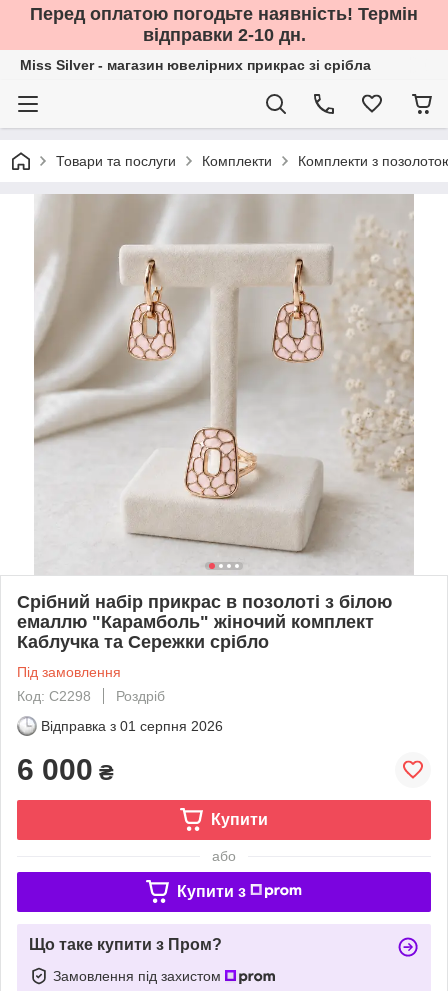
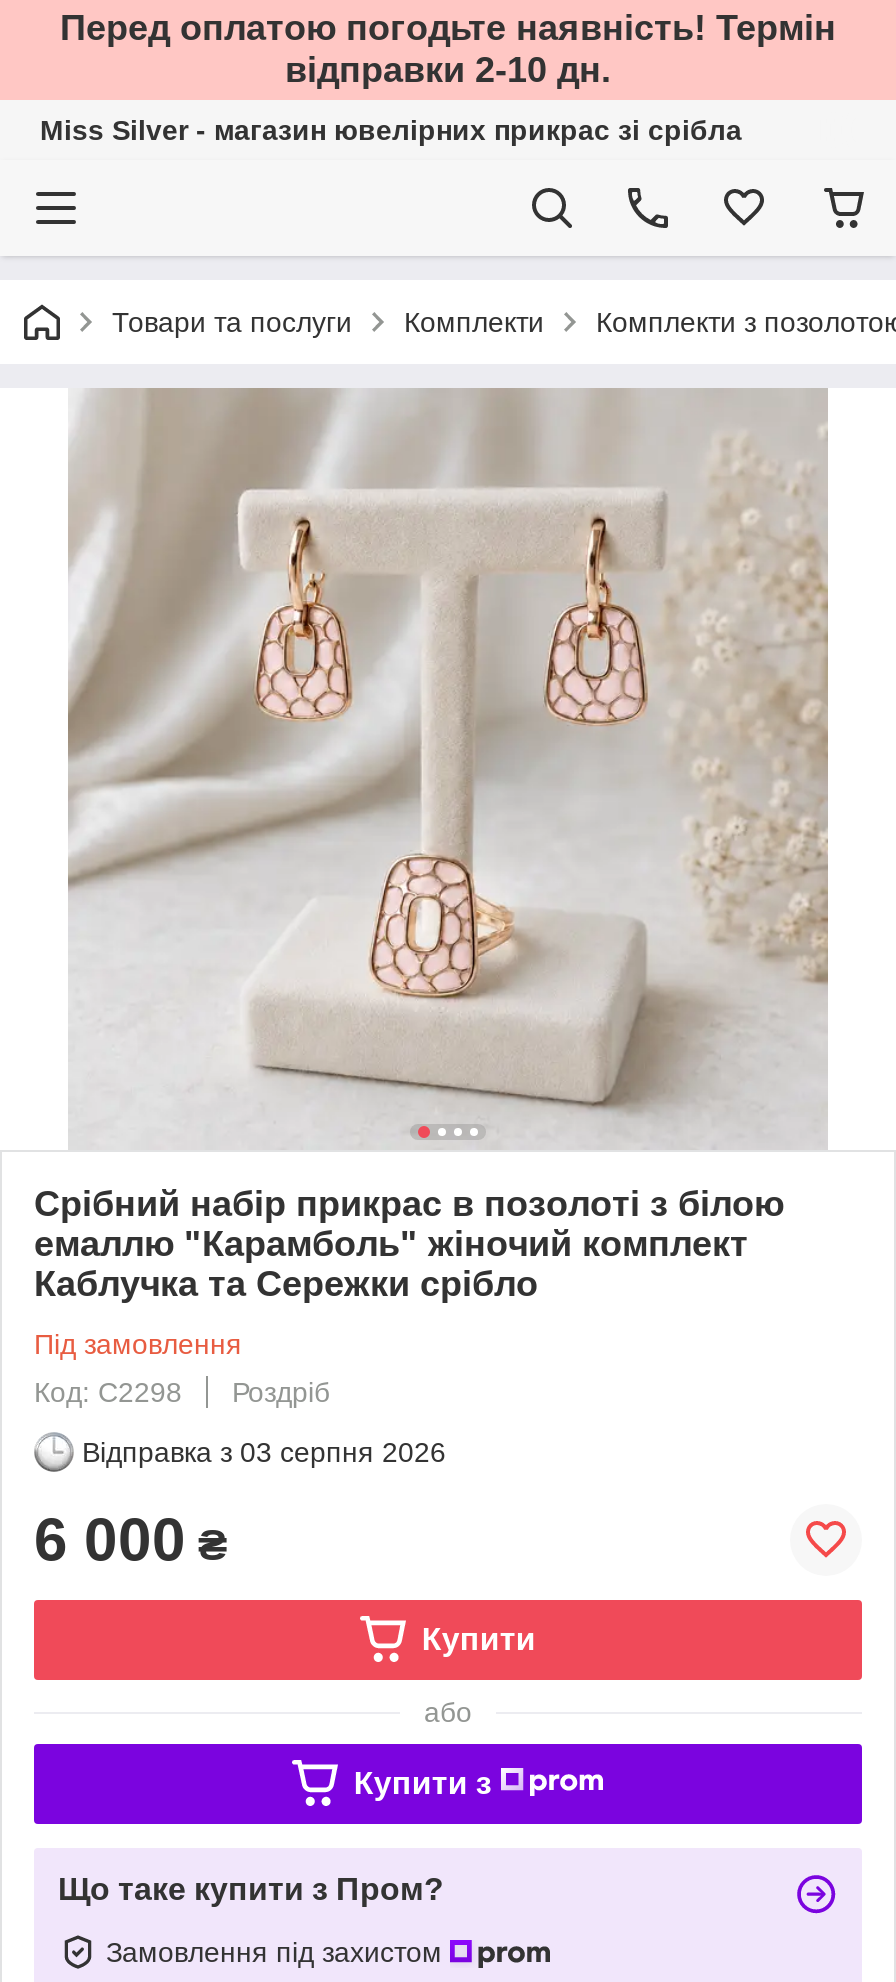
- Відправка з 01 серпня 2026
+ Відправка з 03 серпня 2026
